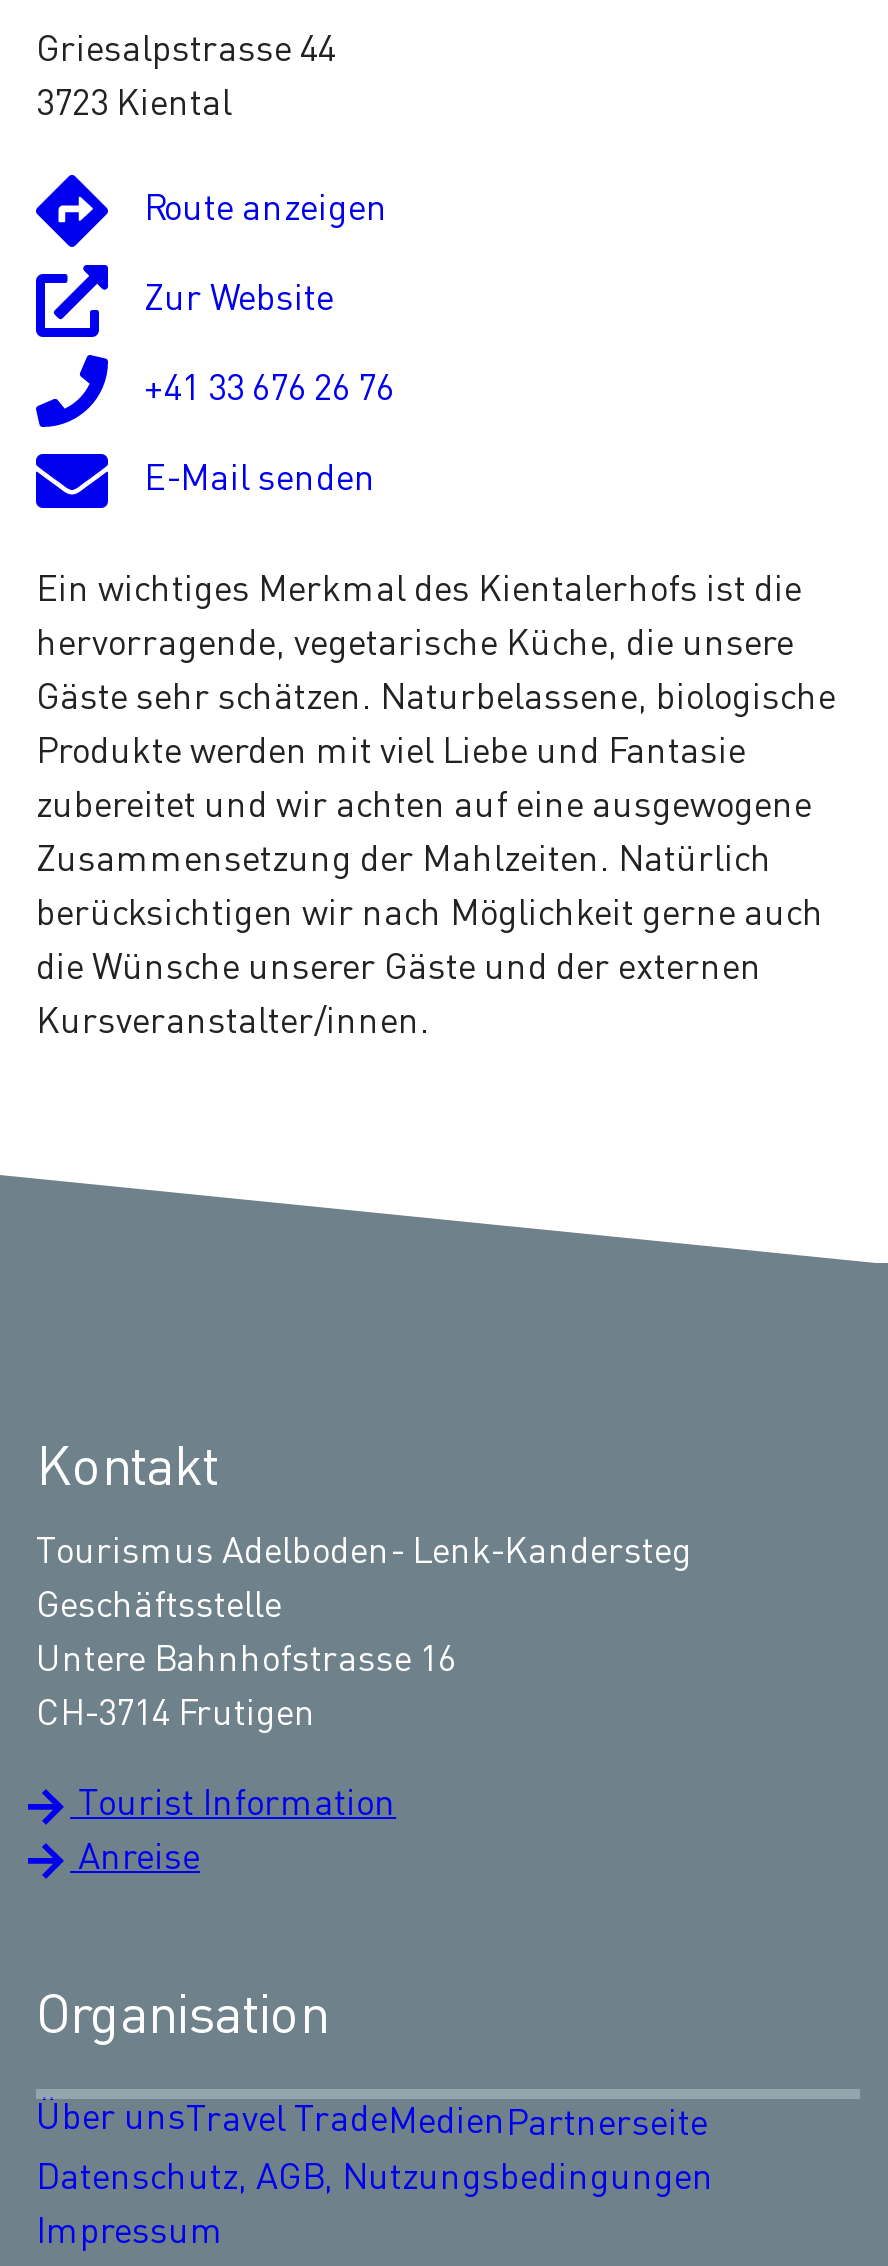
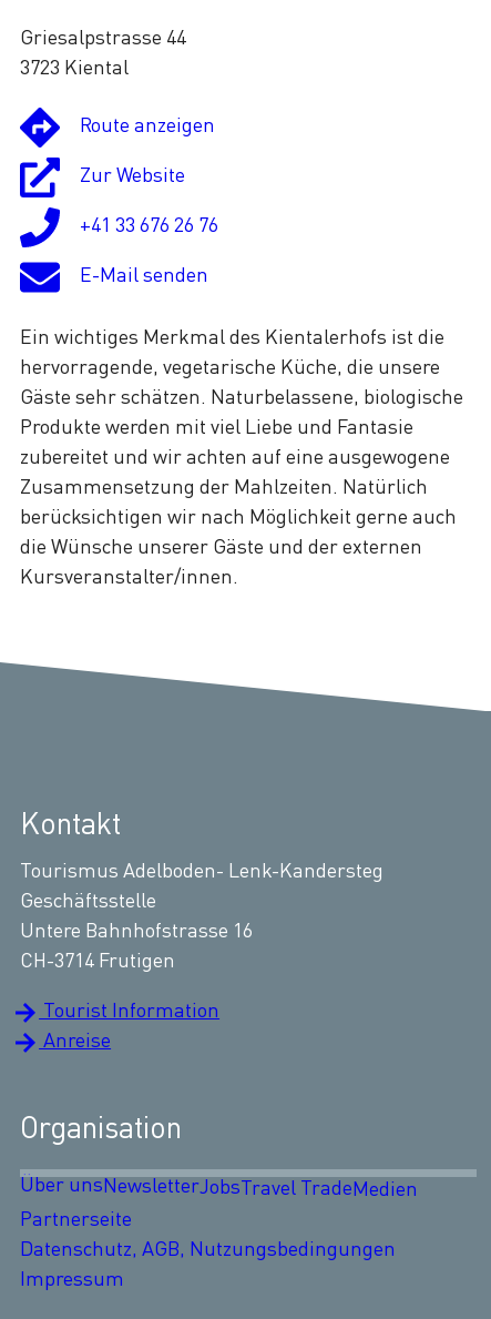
- Über unsTravel TradeMedien Partnerseite
+ Über unsNewsletterJobsTravel TradeMedien
+ Partnerseite
